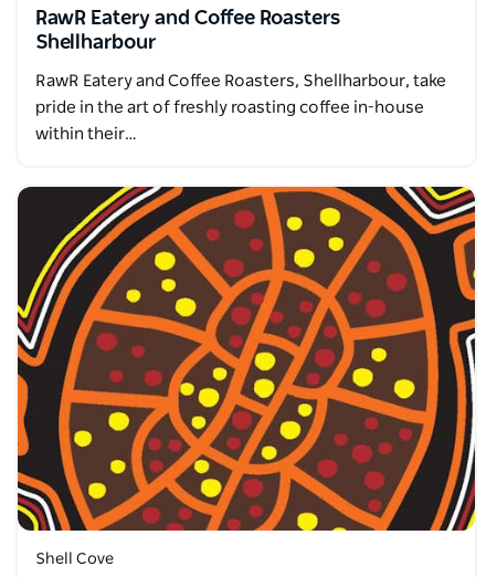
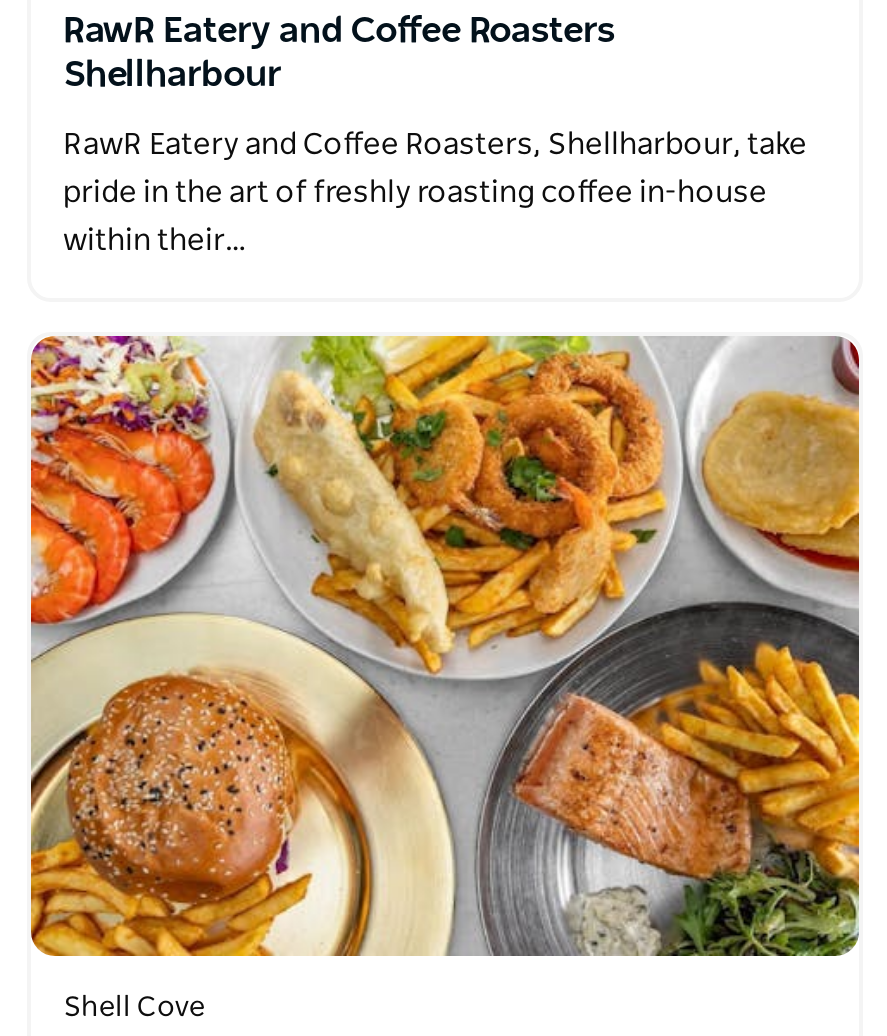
- [image]
+ [image]
